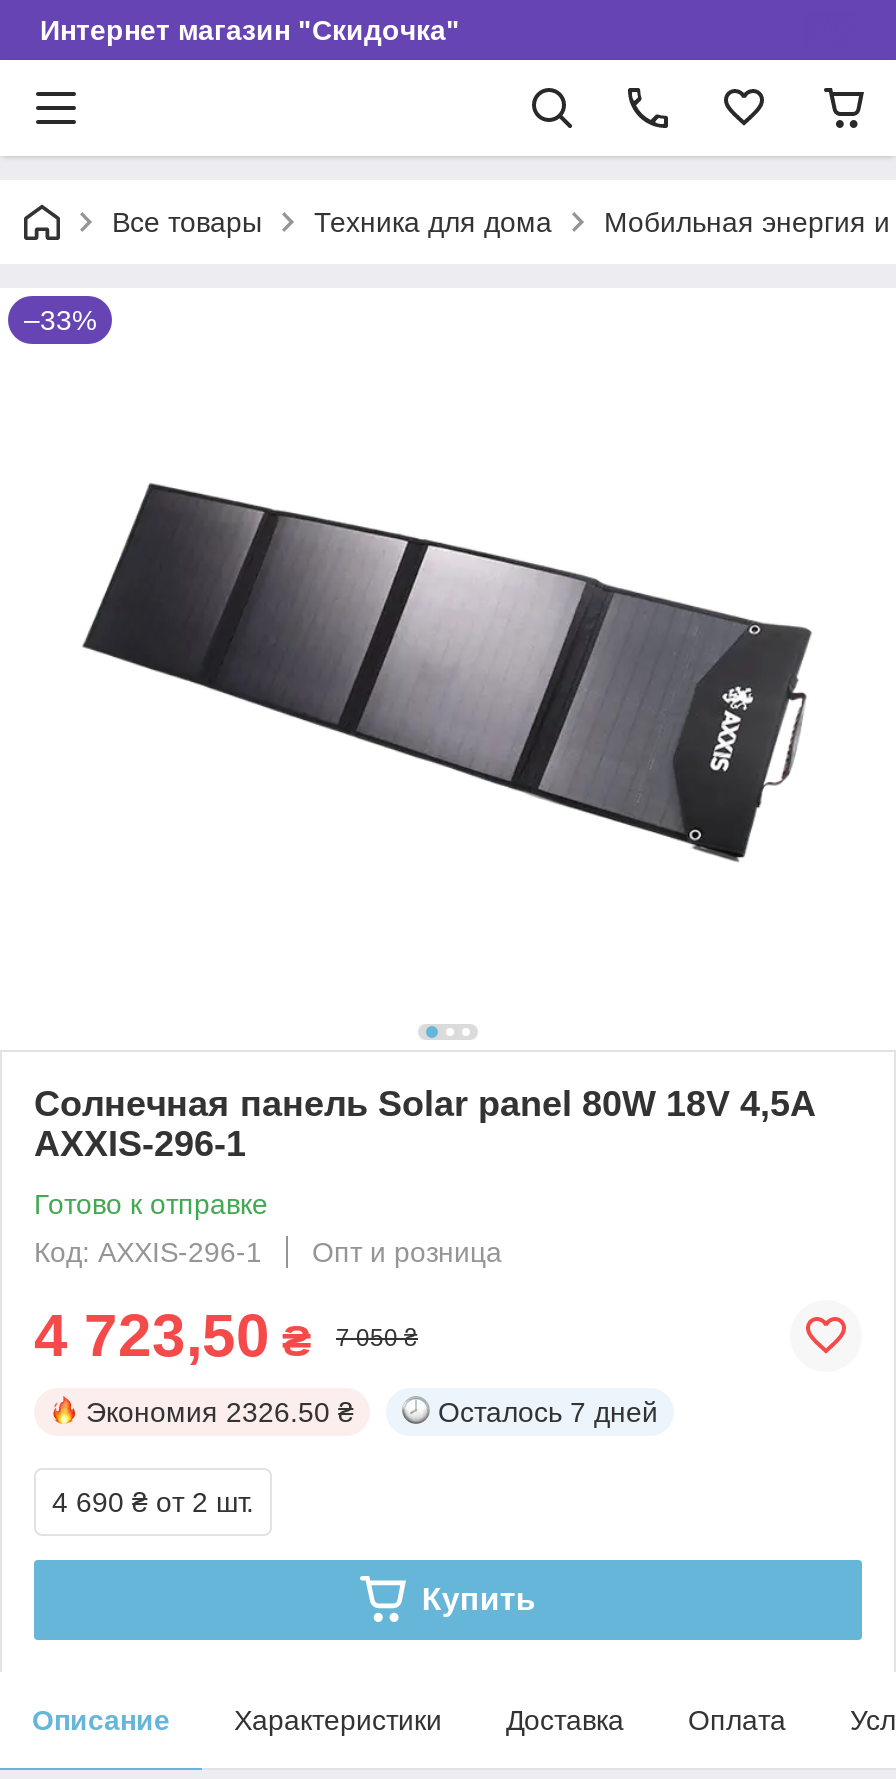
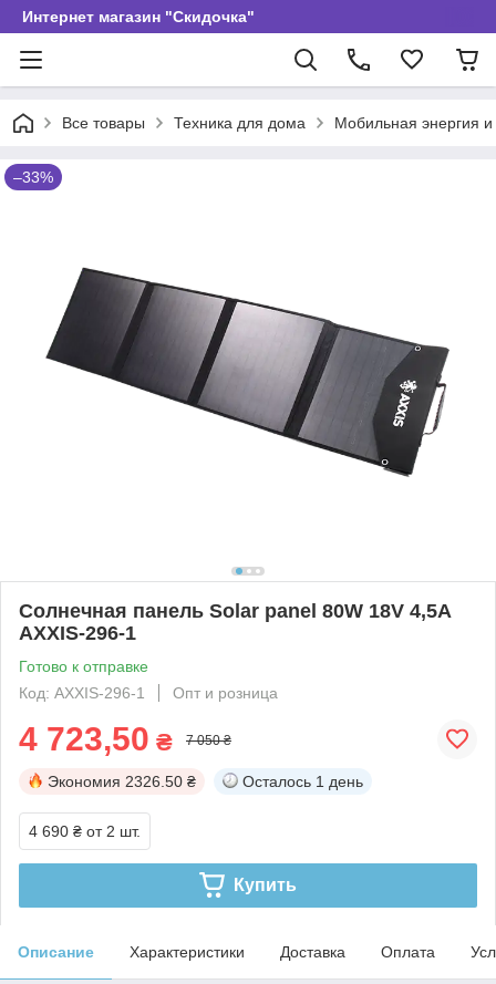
- Осталось 7 дней
+ Осталось 1 день
